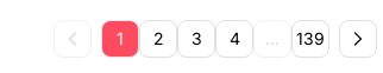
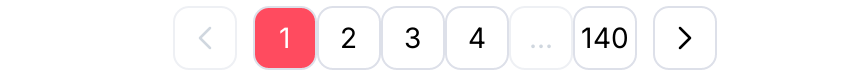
- 139
+ 140
